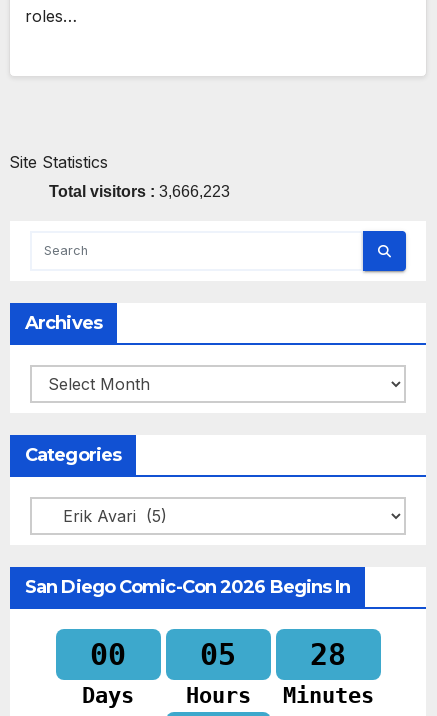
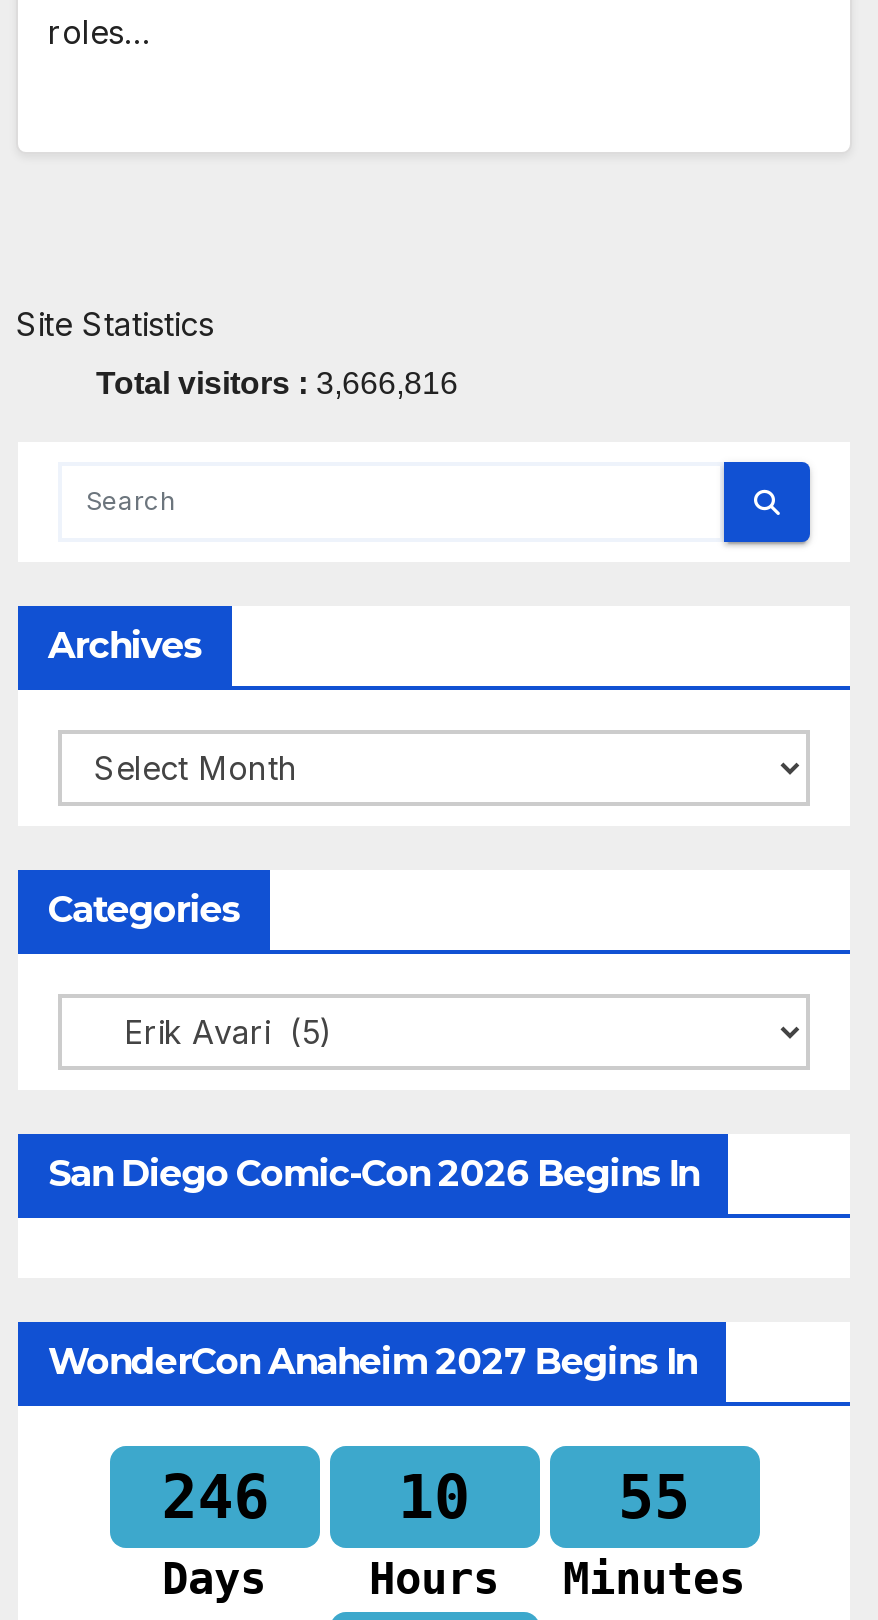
- Total visitors : 3,666,223
+ Total visitors : 3,666,816

- 00
+ WonderCon Anaheim 2027 Begins In
+ 246

- 05
+ 10

- 28
+ 55
